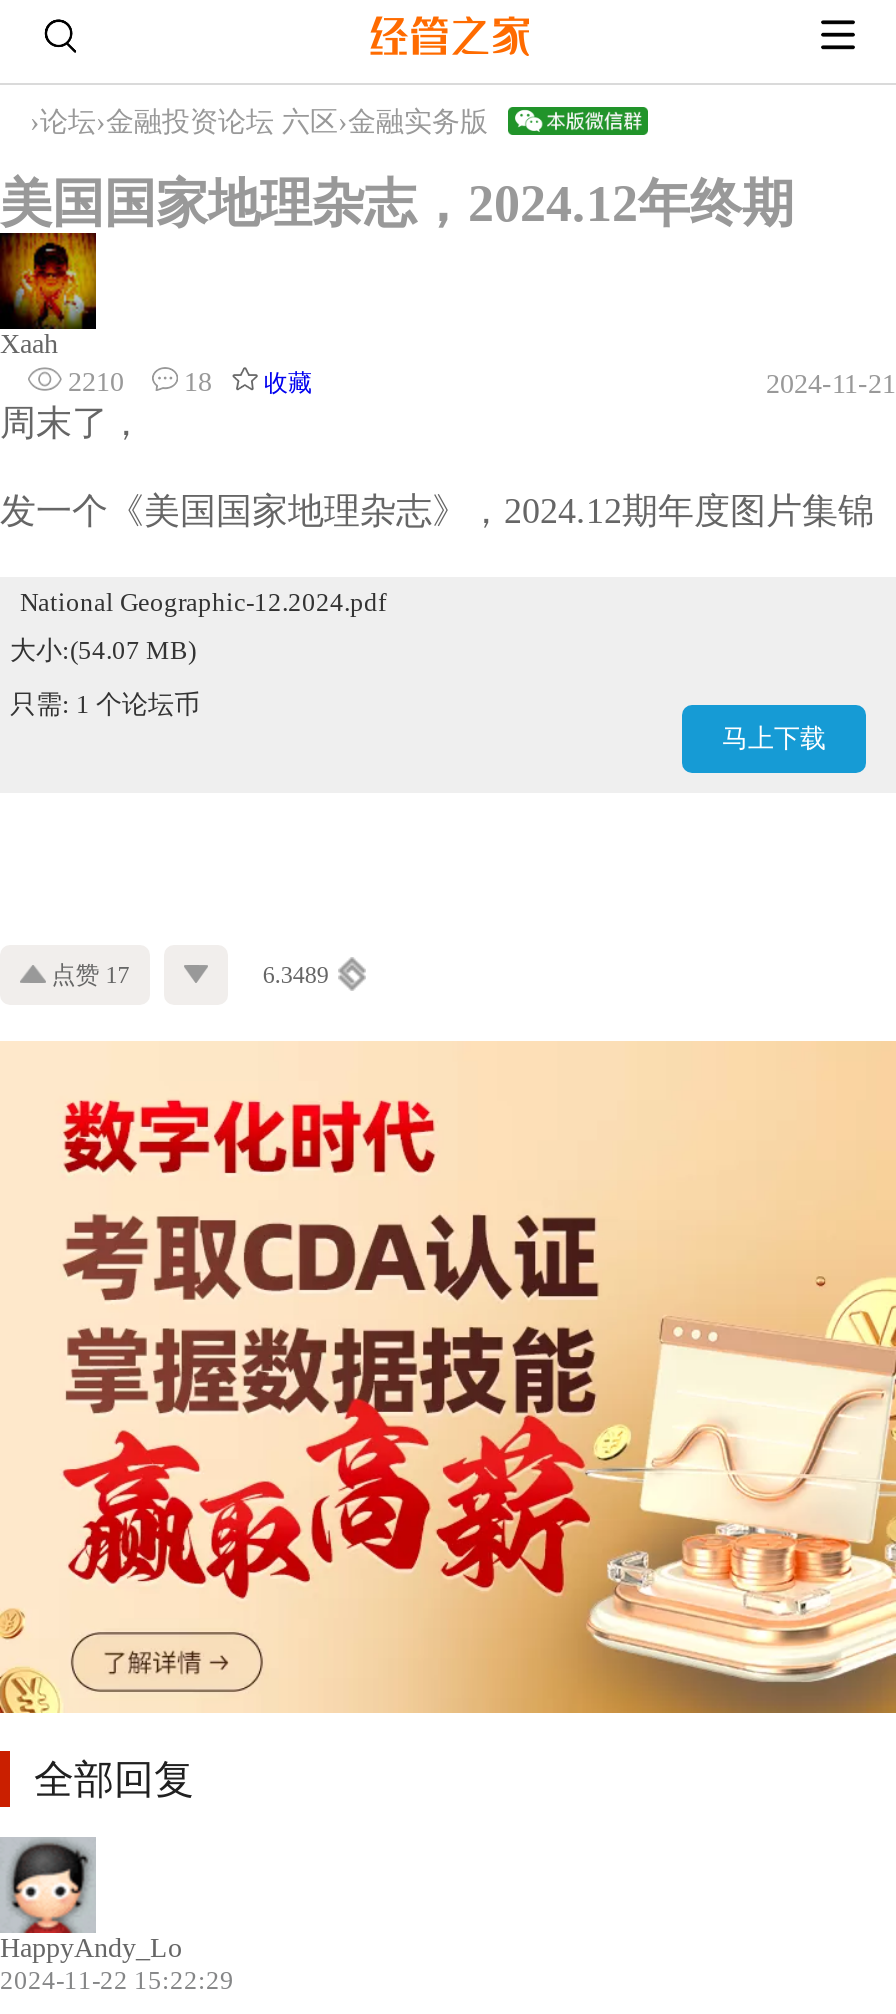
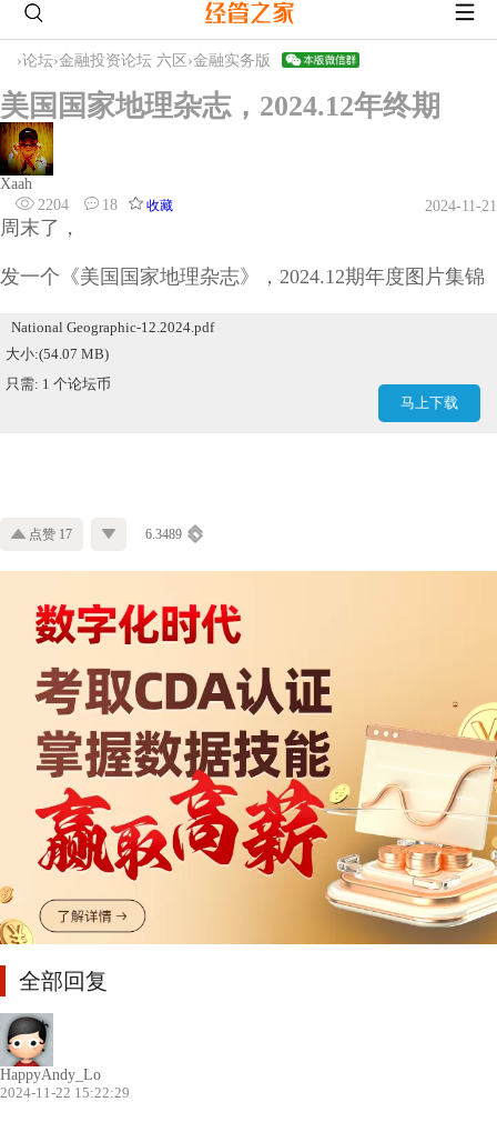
- 2210 18 收藏
+ 2204 18 收藏
